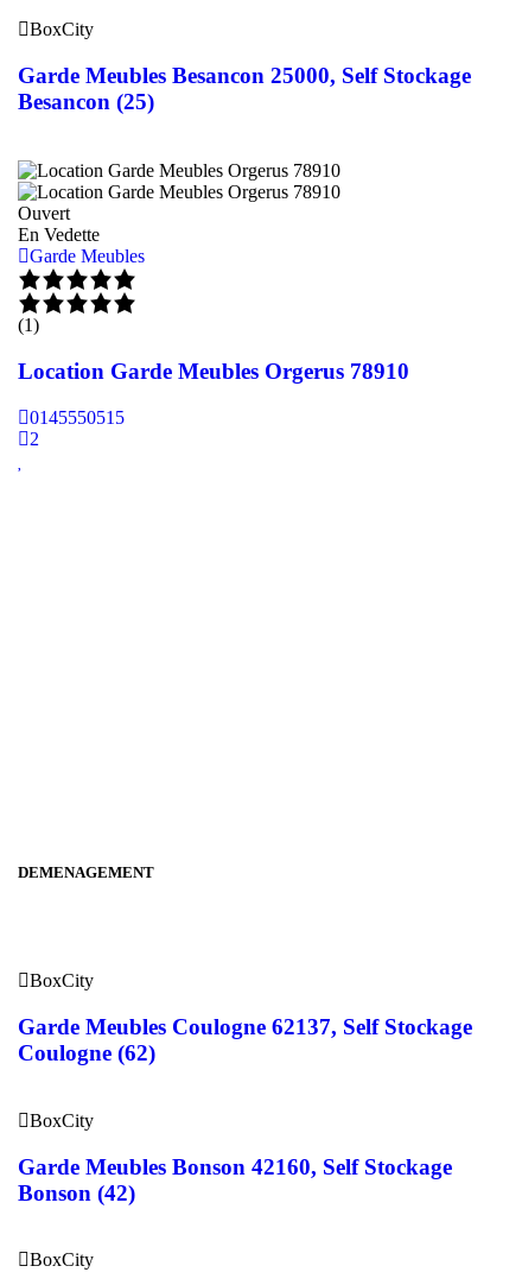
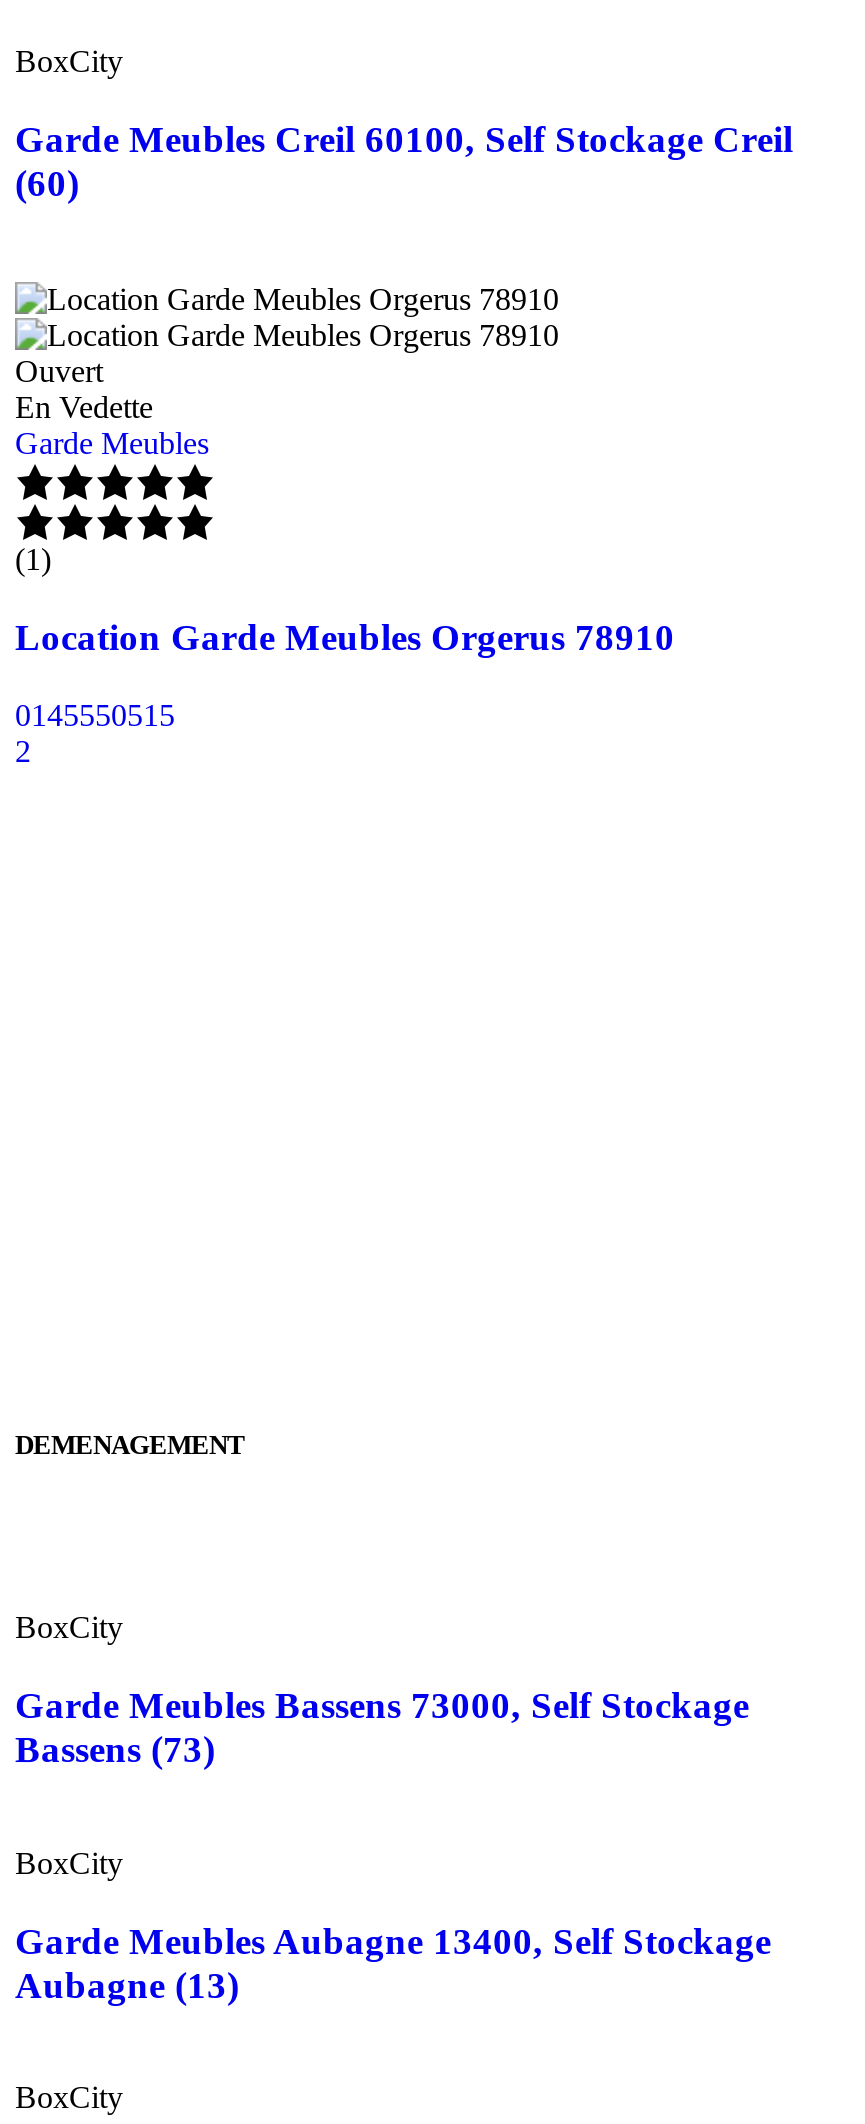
- Garde Meubles Besancon 25000, Self Stockage
- Besancon (25)
+ Garde Meubles Creil 60100, Self Stockage Creil
+ (60)

- Garde Meubles Coulogne 62137, Self Stockage
- Coulogne (62)
+ Garde Meubles Bassens 73000, Self Stockage
+ Bassens (73)

- Garde Meubles Bonson 42160, Self Stockage
- Bonson (42)
+ Garde Meubles Aubagne 13400, Self Stockage
+ Aubagne (13)
